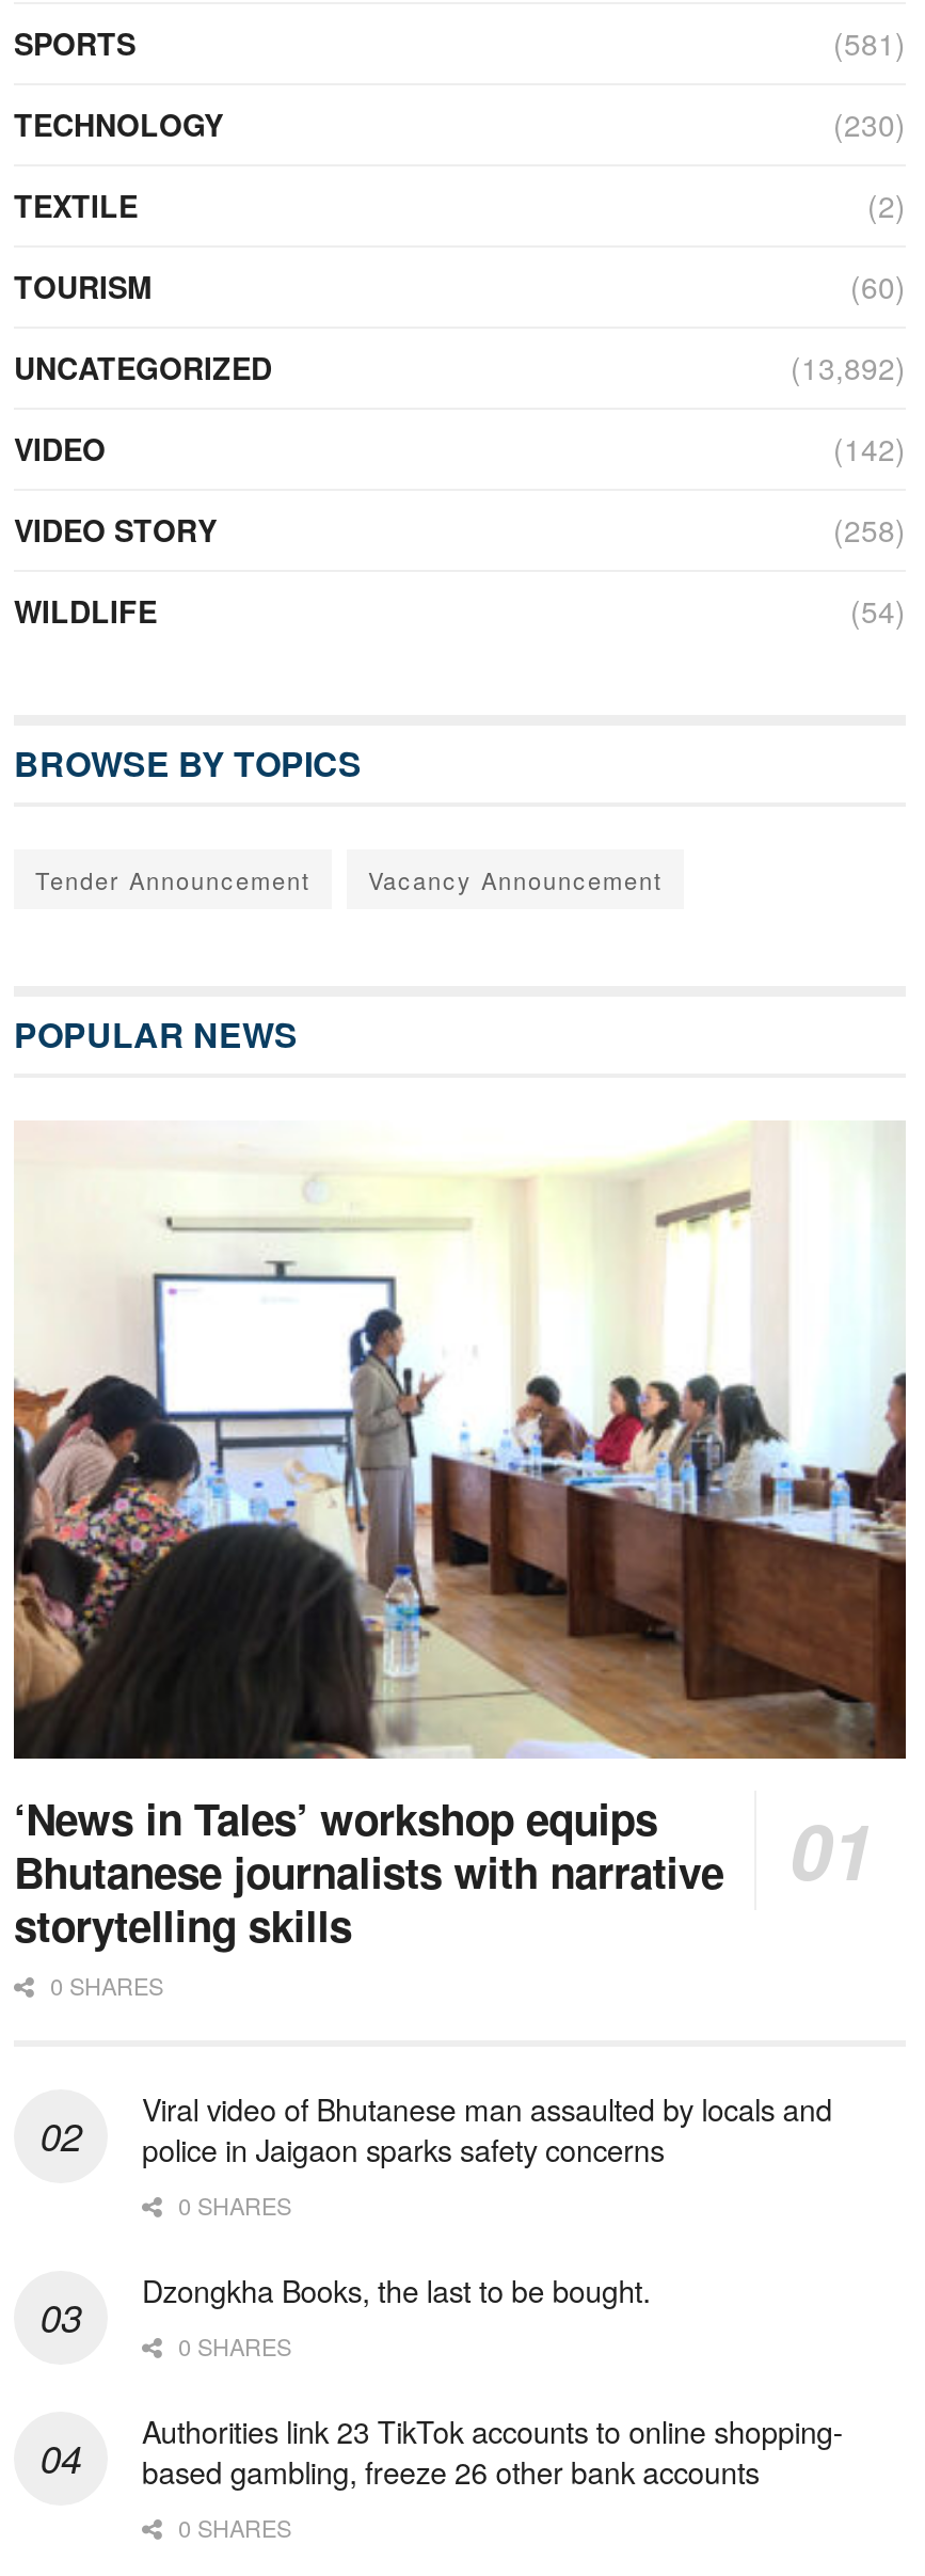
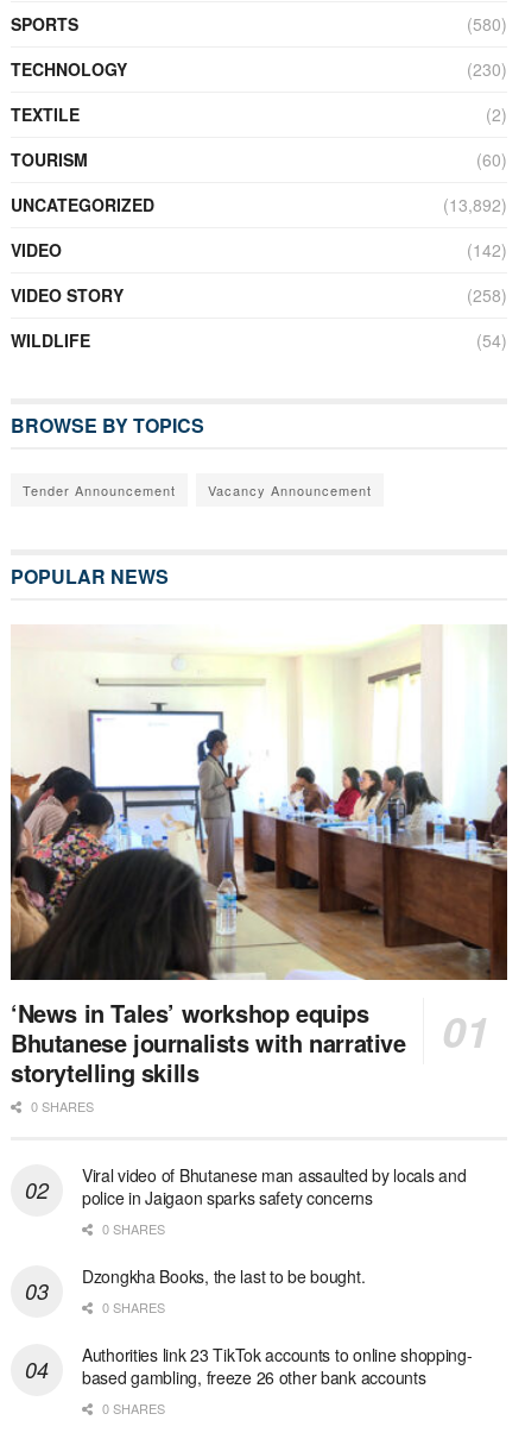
- (581)
+ (580)
